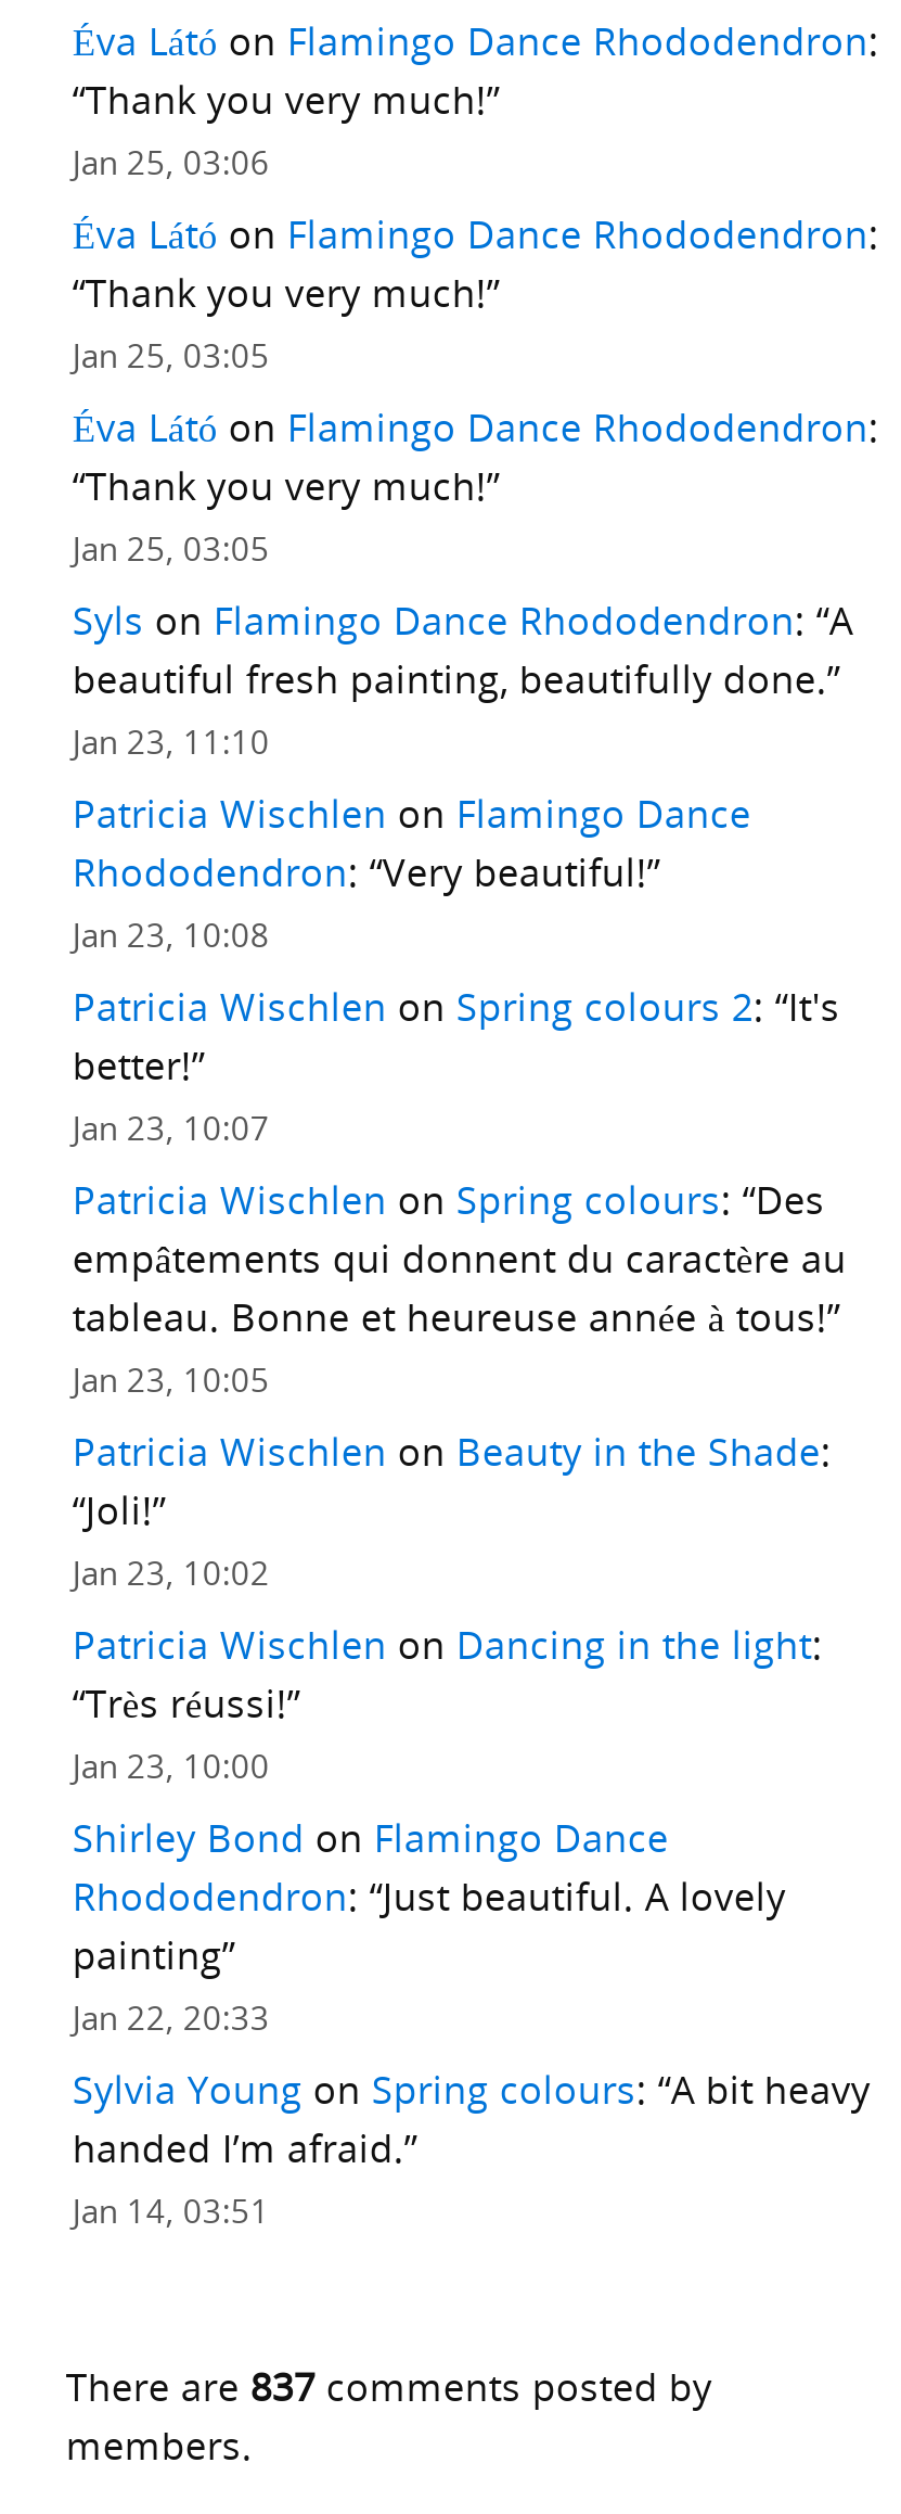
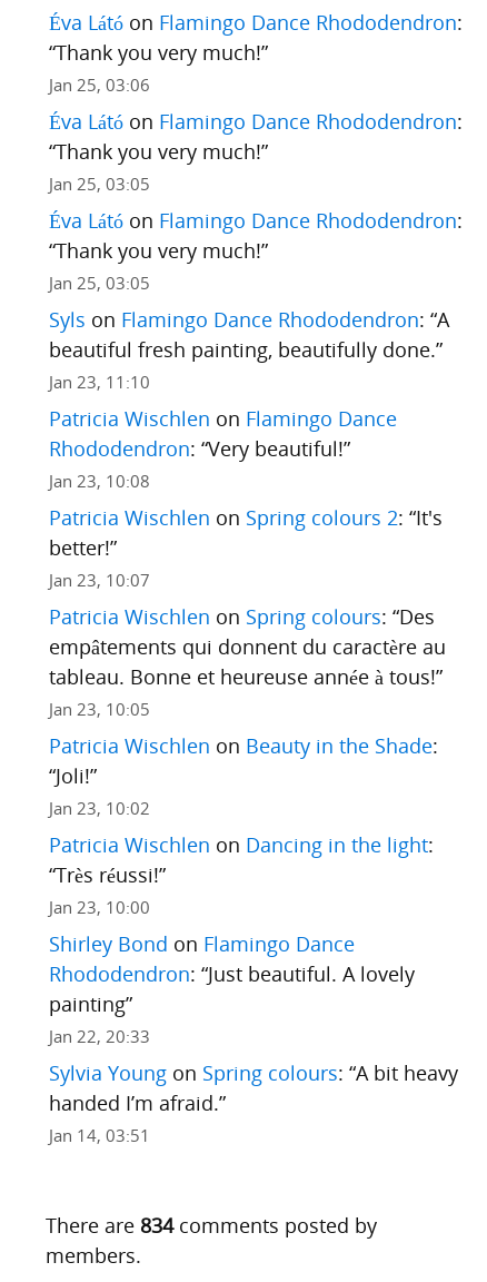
- There are 837 comments posted by
+ There are 834 comments posted by
